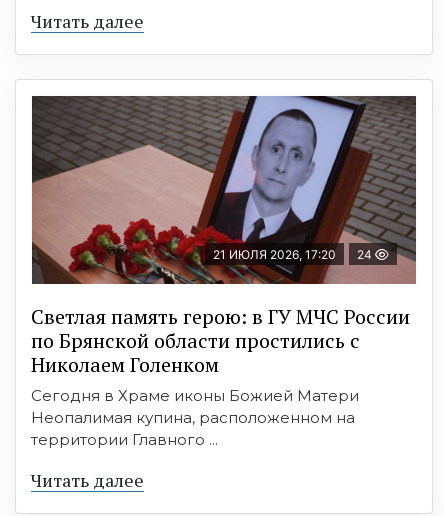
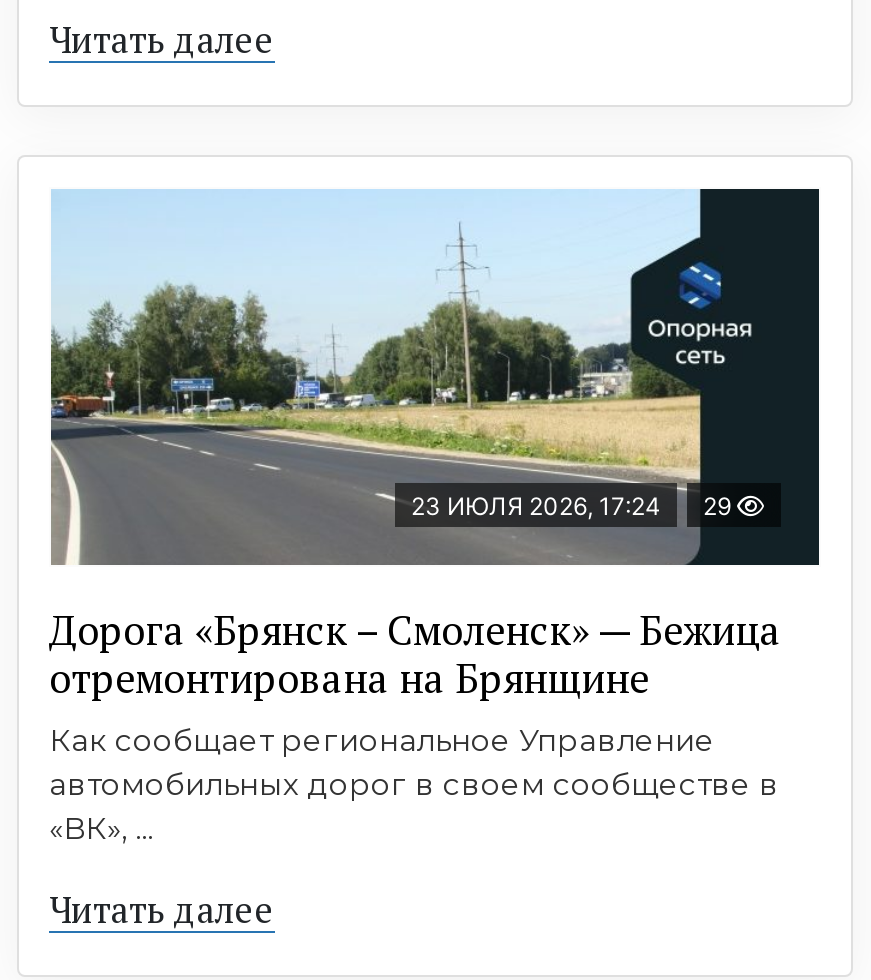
- [image]
- 21 ИЮЛЯ 2026, 17:20
- 24
+ [image]
+ 23 ИЮЛЯ 2026, 17:24
+ 29

- Светлая память герою: в ГУ МЧС России
- по Брянской области простились с
- Николаем Голенком
- Сегодня в Храме иконы Божией Матери
- Неопалимая купина, расположенном на
- территории Главного ...
+ Дорога «Брянск – Смоленск» — Бежица
+ отремонтирована на Брянщине
+ Как сообщает региональное Управление
+ автомобильных дорог в своем сообществе в
+ «ВК», ...
